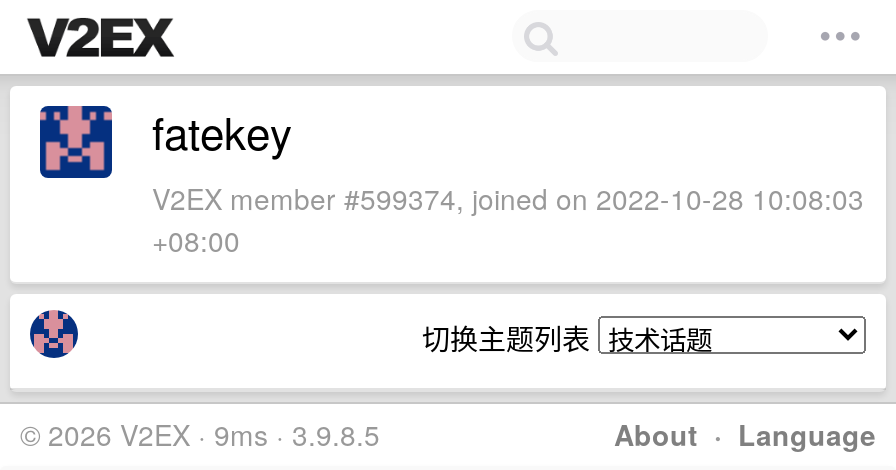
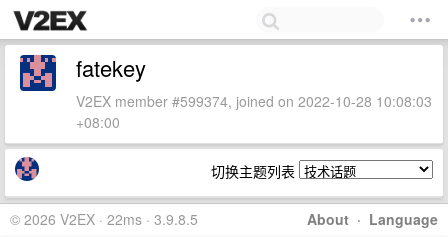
- © 2026 V2EX · 9ms · 3.9.8.5
+ © 2026 V2EX · 22ms · 3.9.8.5
